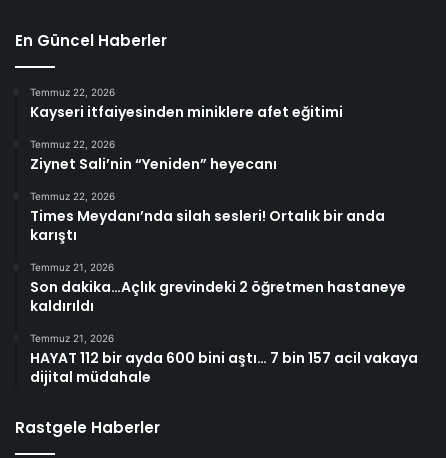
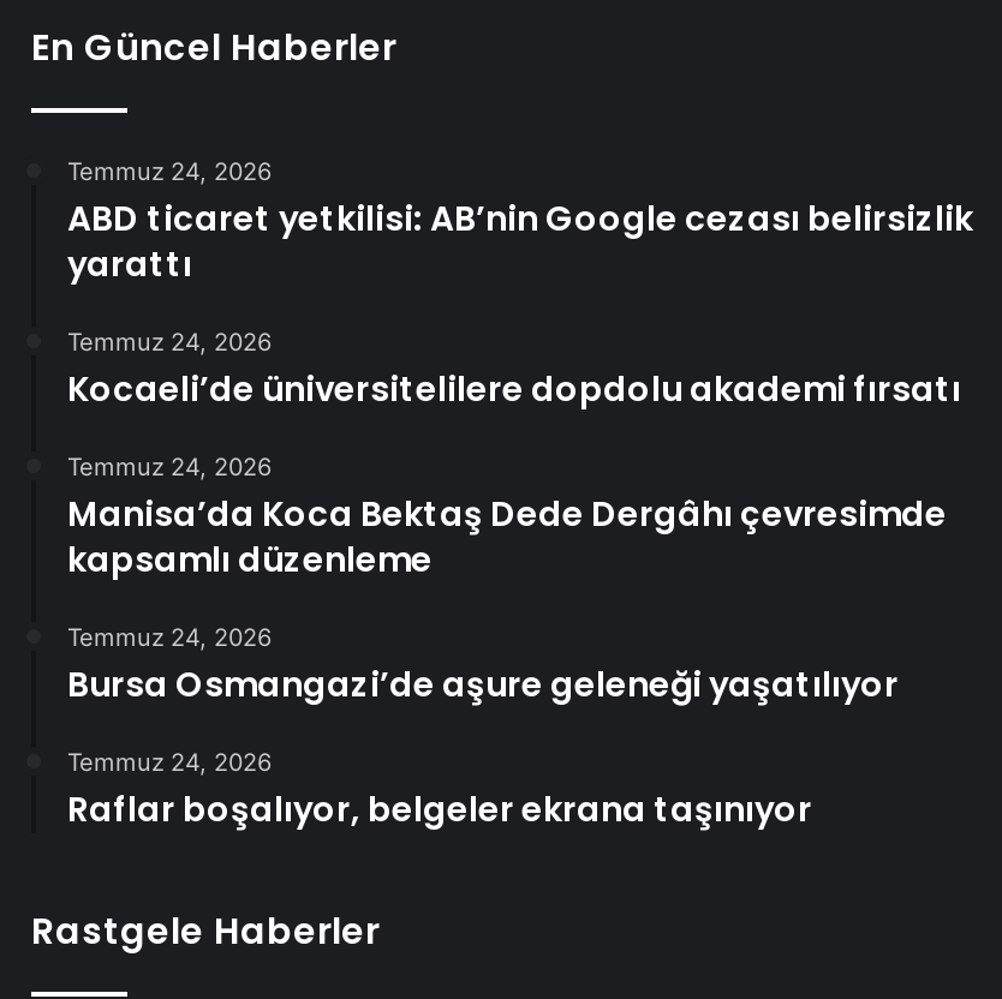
- Temmuz 22, 2026
- Kayseri itfaiyesinden miniklere afet eğitimi
+ Temmuz 24, 2026
+ ABD ticaret yetkilisi: AB’nin Google cezası belirsizlik
+ yarattı

- Temmuz 22, 2026
- Ziynet Sali’nin “Yeniden” heyecanı
+ Temmuz 24, 2026
+ Kocaeli’de üniversitelilere dopdolu akademi fırsatı

- Temmuz 22, 2026
- Times Meydanı’nda silah sesleri! Ortalık bir anda
- karıştı
+ Temmuz 24, 2026
+ Manisa’da Koca Bektaş Dede Dergâhı çevresimde
+ kapsamlı düzenleme

- Temmuz 21, 2026
- Son dakika…Açlık grevindeki 2 öğretmen hastaneye
- kaldırıldı
+ Temmuz 24, 2026
+ Bursa Osmangazi’de aşure geleneği yaşatılıyor

- Temmuz 21, 2026
- HAYAT 112 bir ayda 600 bini aştı… 7 bin 157 acil vakaya
- dijital müdahale
+ Temmuz 24, 2026
+ Raflar boşalıyor, belgeler ekrana taşınıyor
